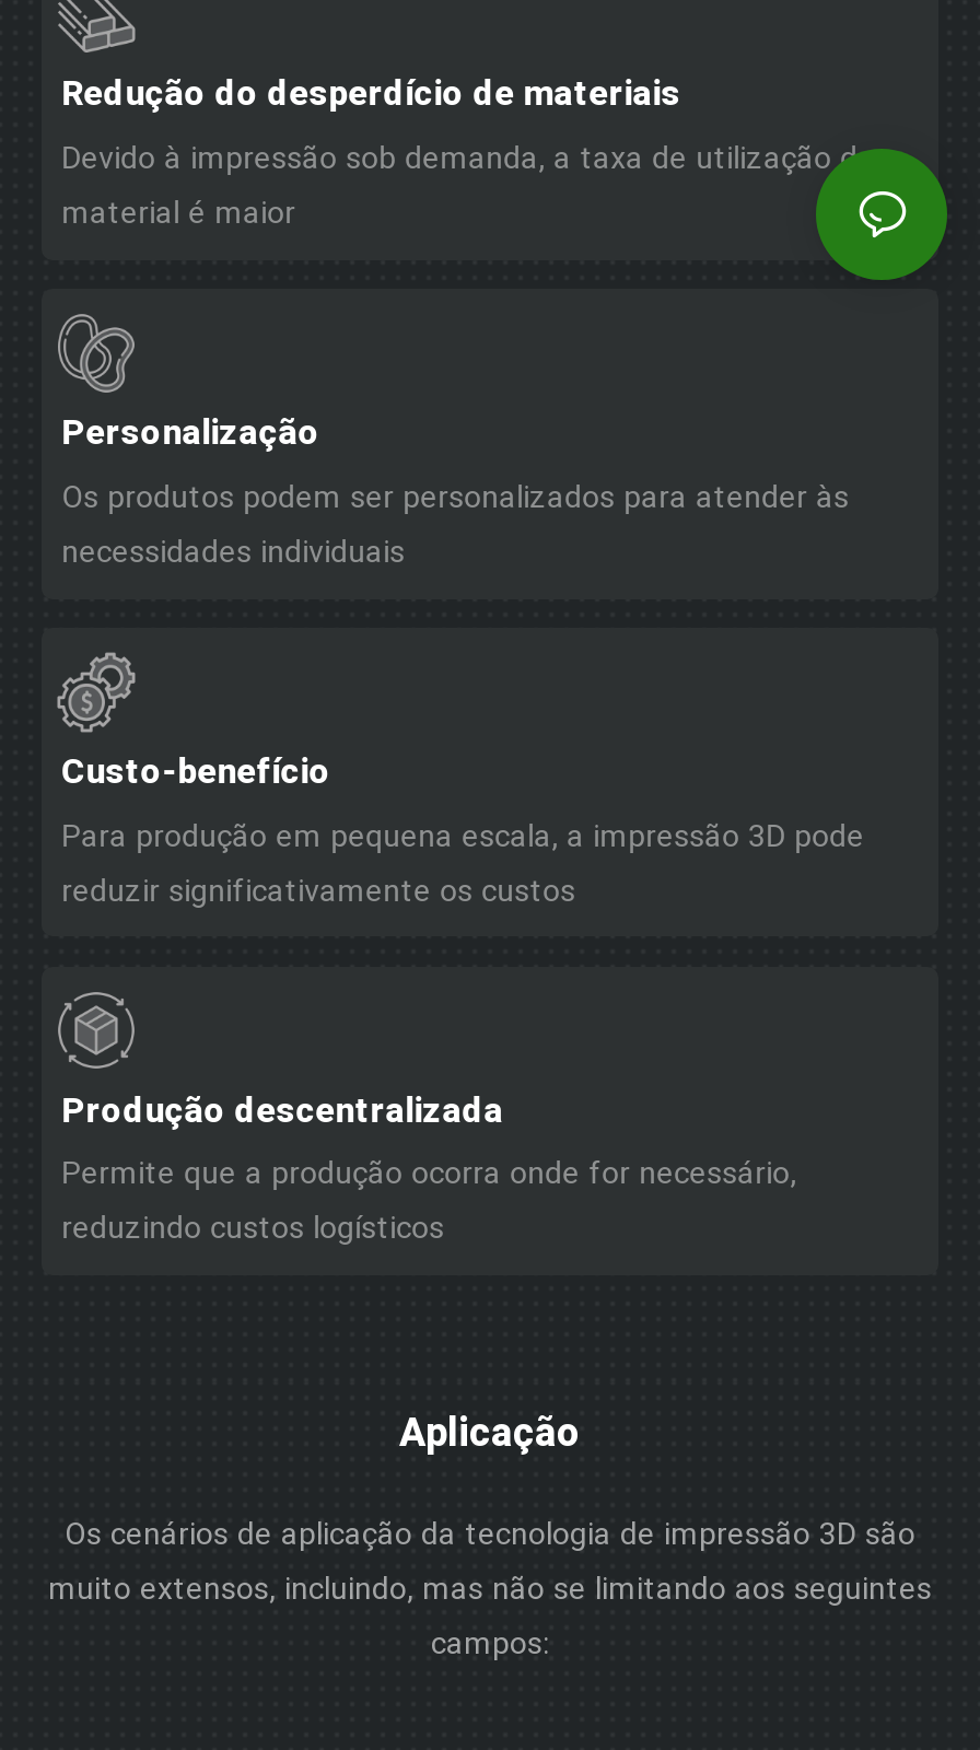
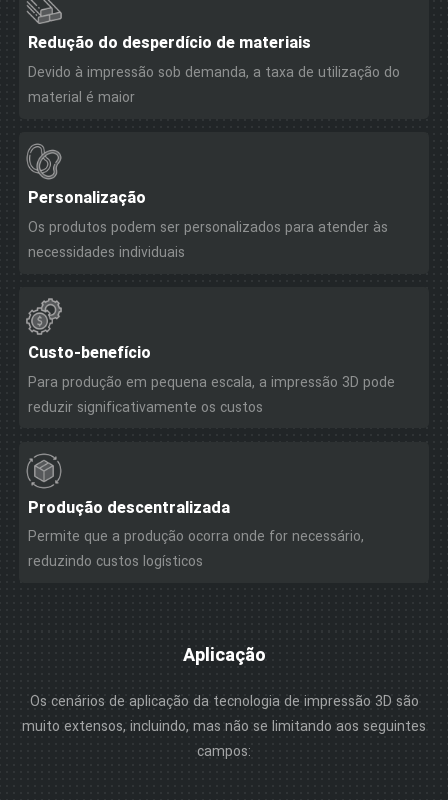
- [image]
